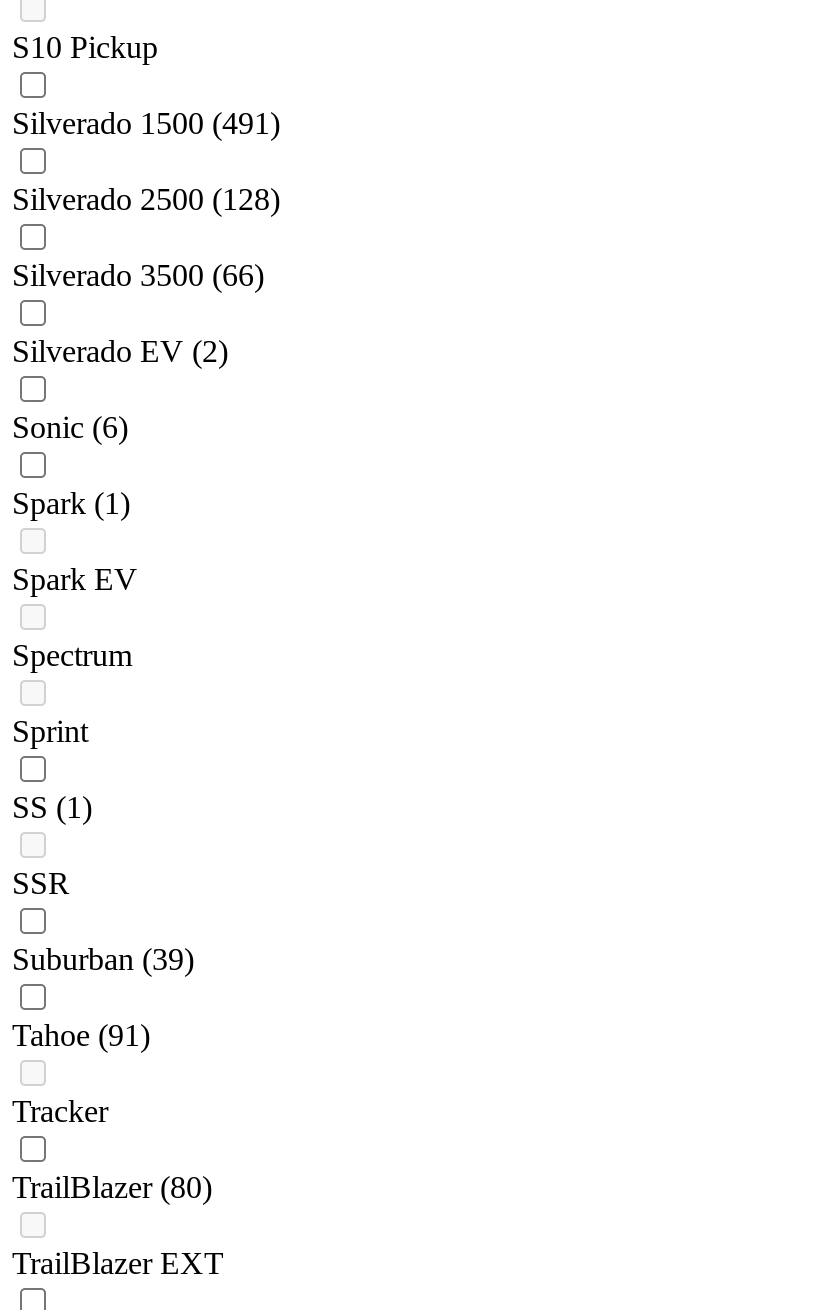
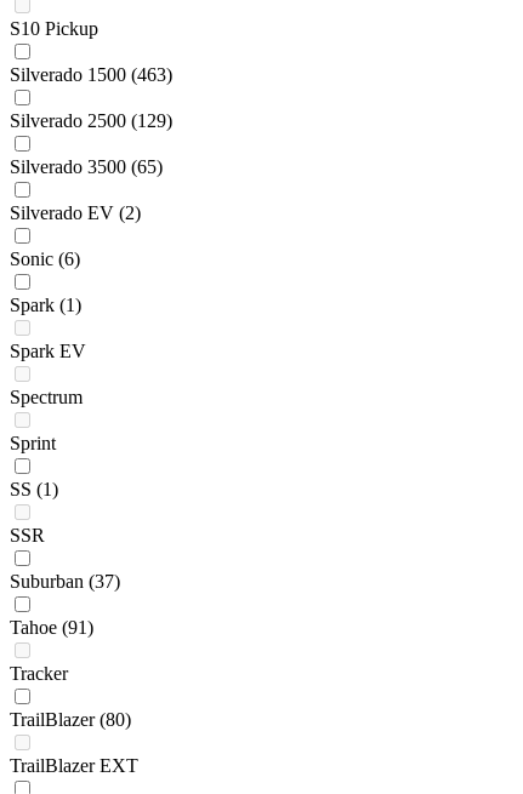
- Silverado 1500 (491)
+ Silverado 1500 (463)

- Silverado 2500 (128)
+ Silverado 2500 (129)

- Silverado 3500 (66)
+ Silverado 3500 (65)

- Suburban (39)
+ Suburban (37)
